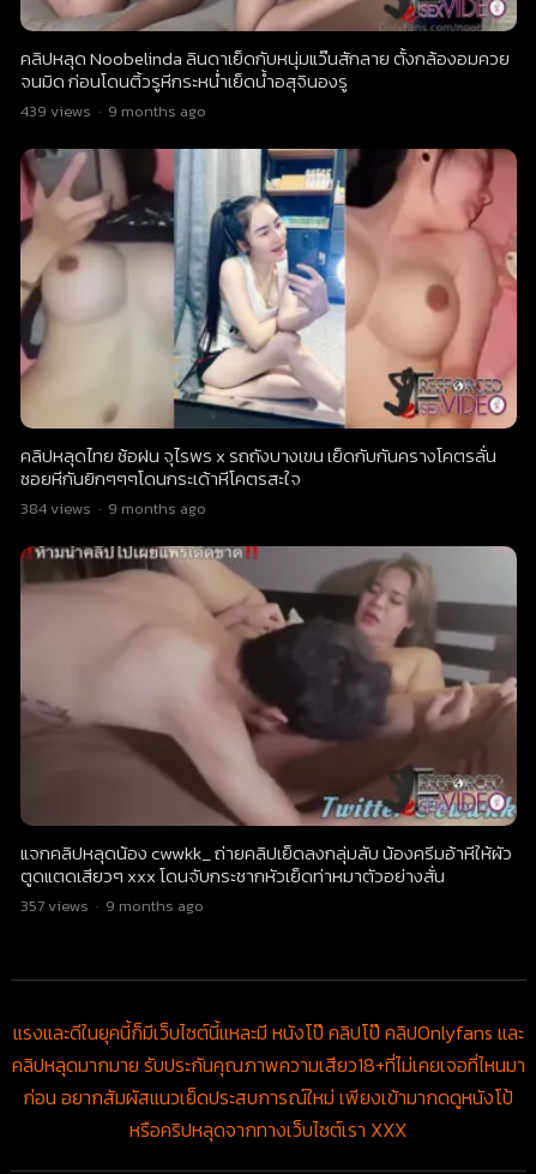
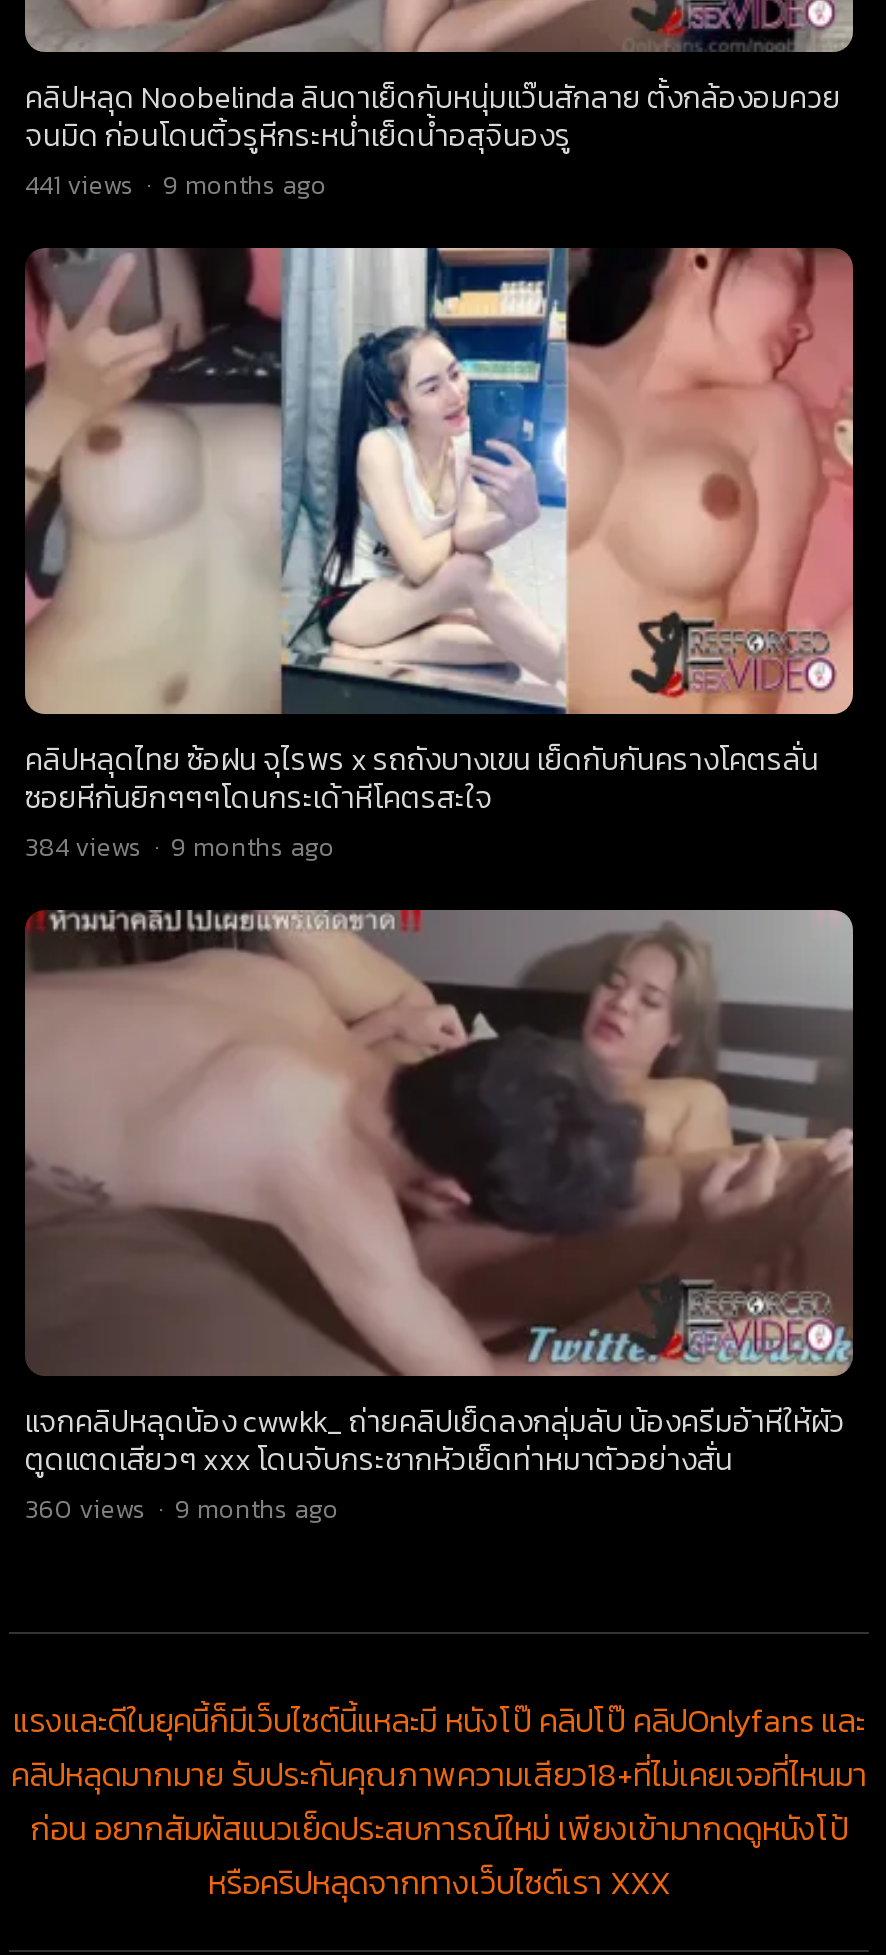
- 439 views · 9 months ago
+ 441 views · 9 months ago

- 357 views · 9 months ago
+ 360 views · 9 months ago
